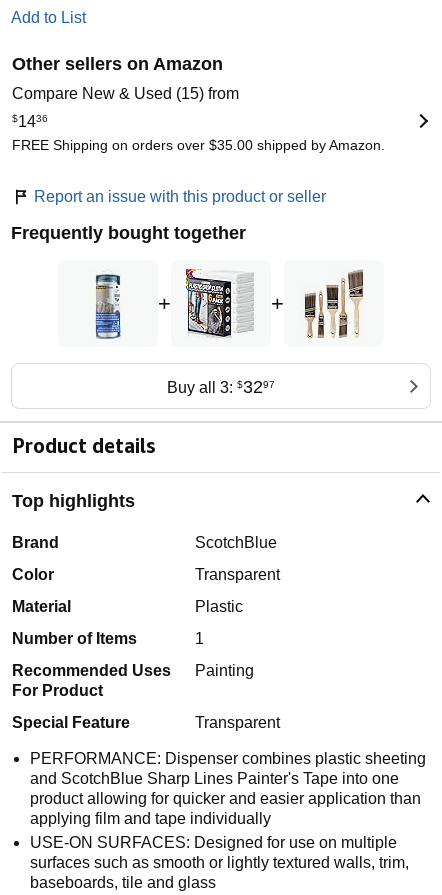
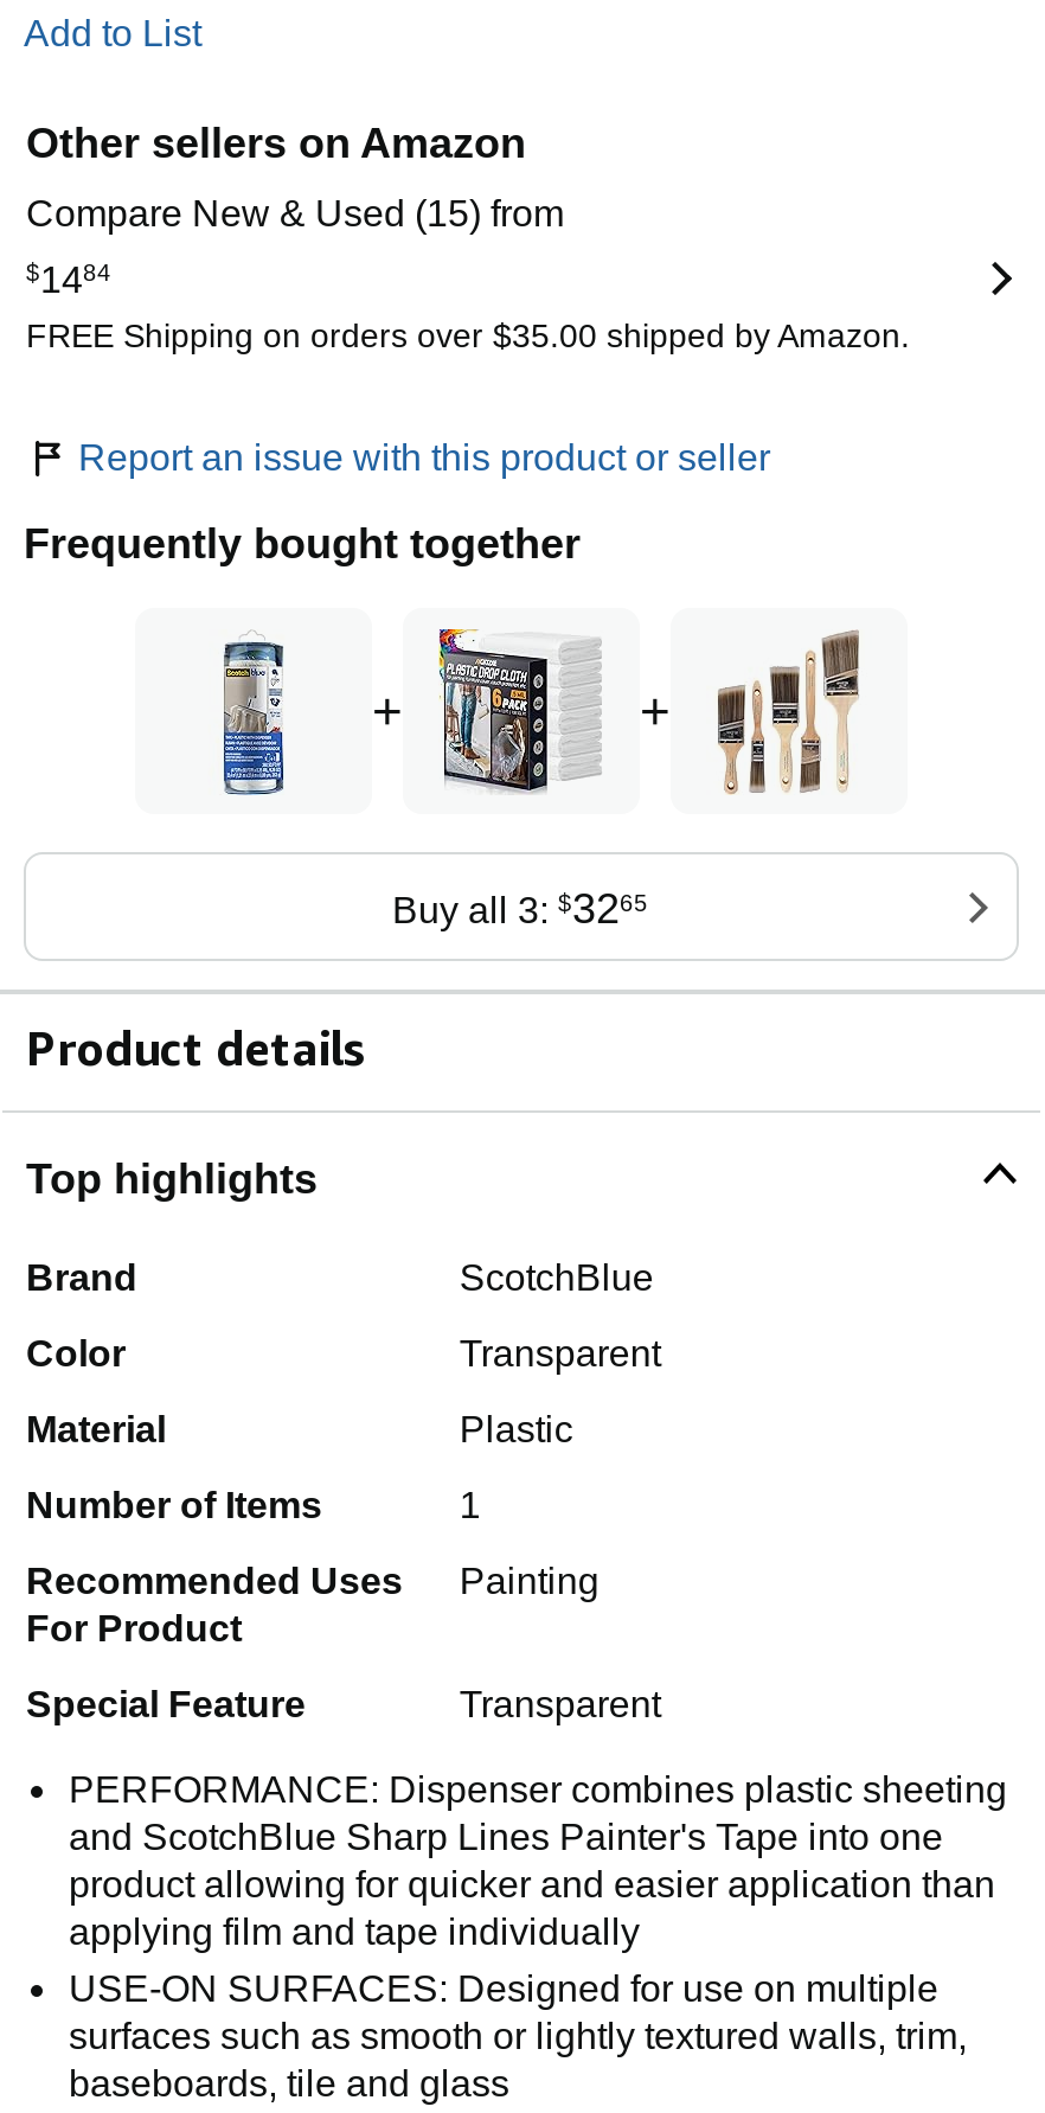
- $1436
+ $1484

- Buy all 3: $3297
+ Buy all 3: $3265
